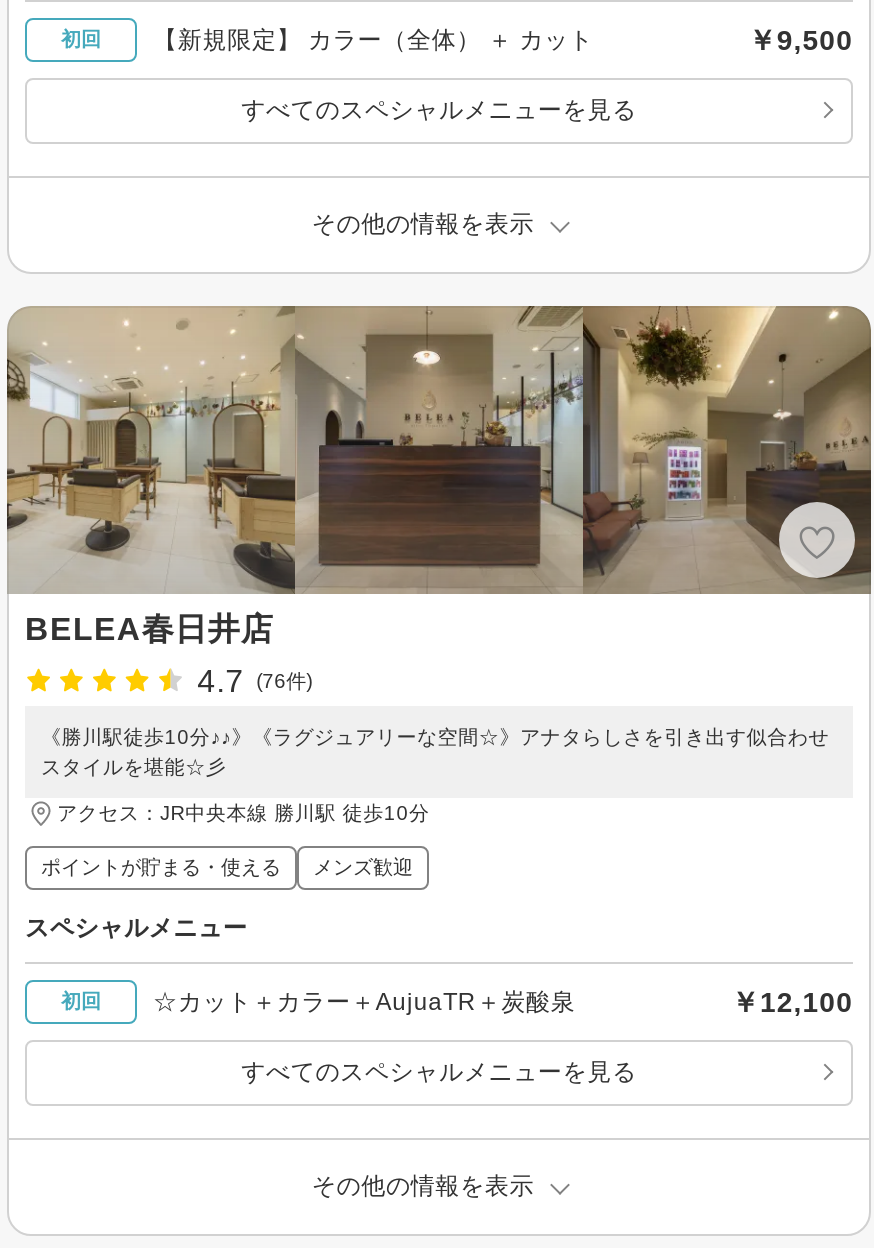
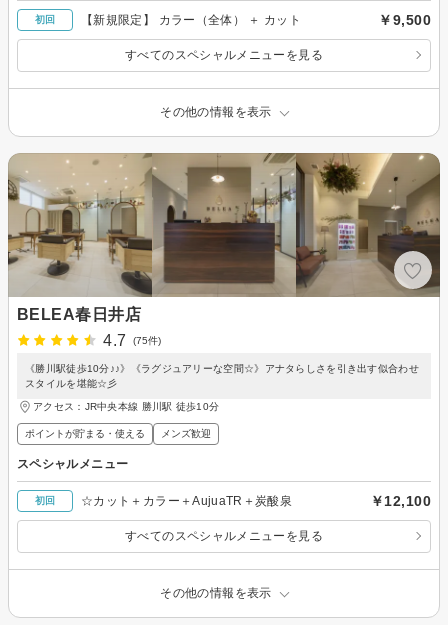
- 4.7 (76件)
+ 4.7 (75件)
